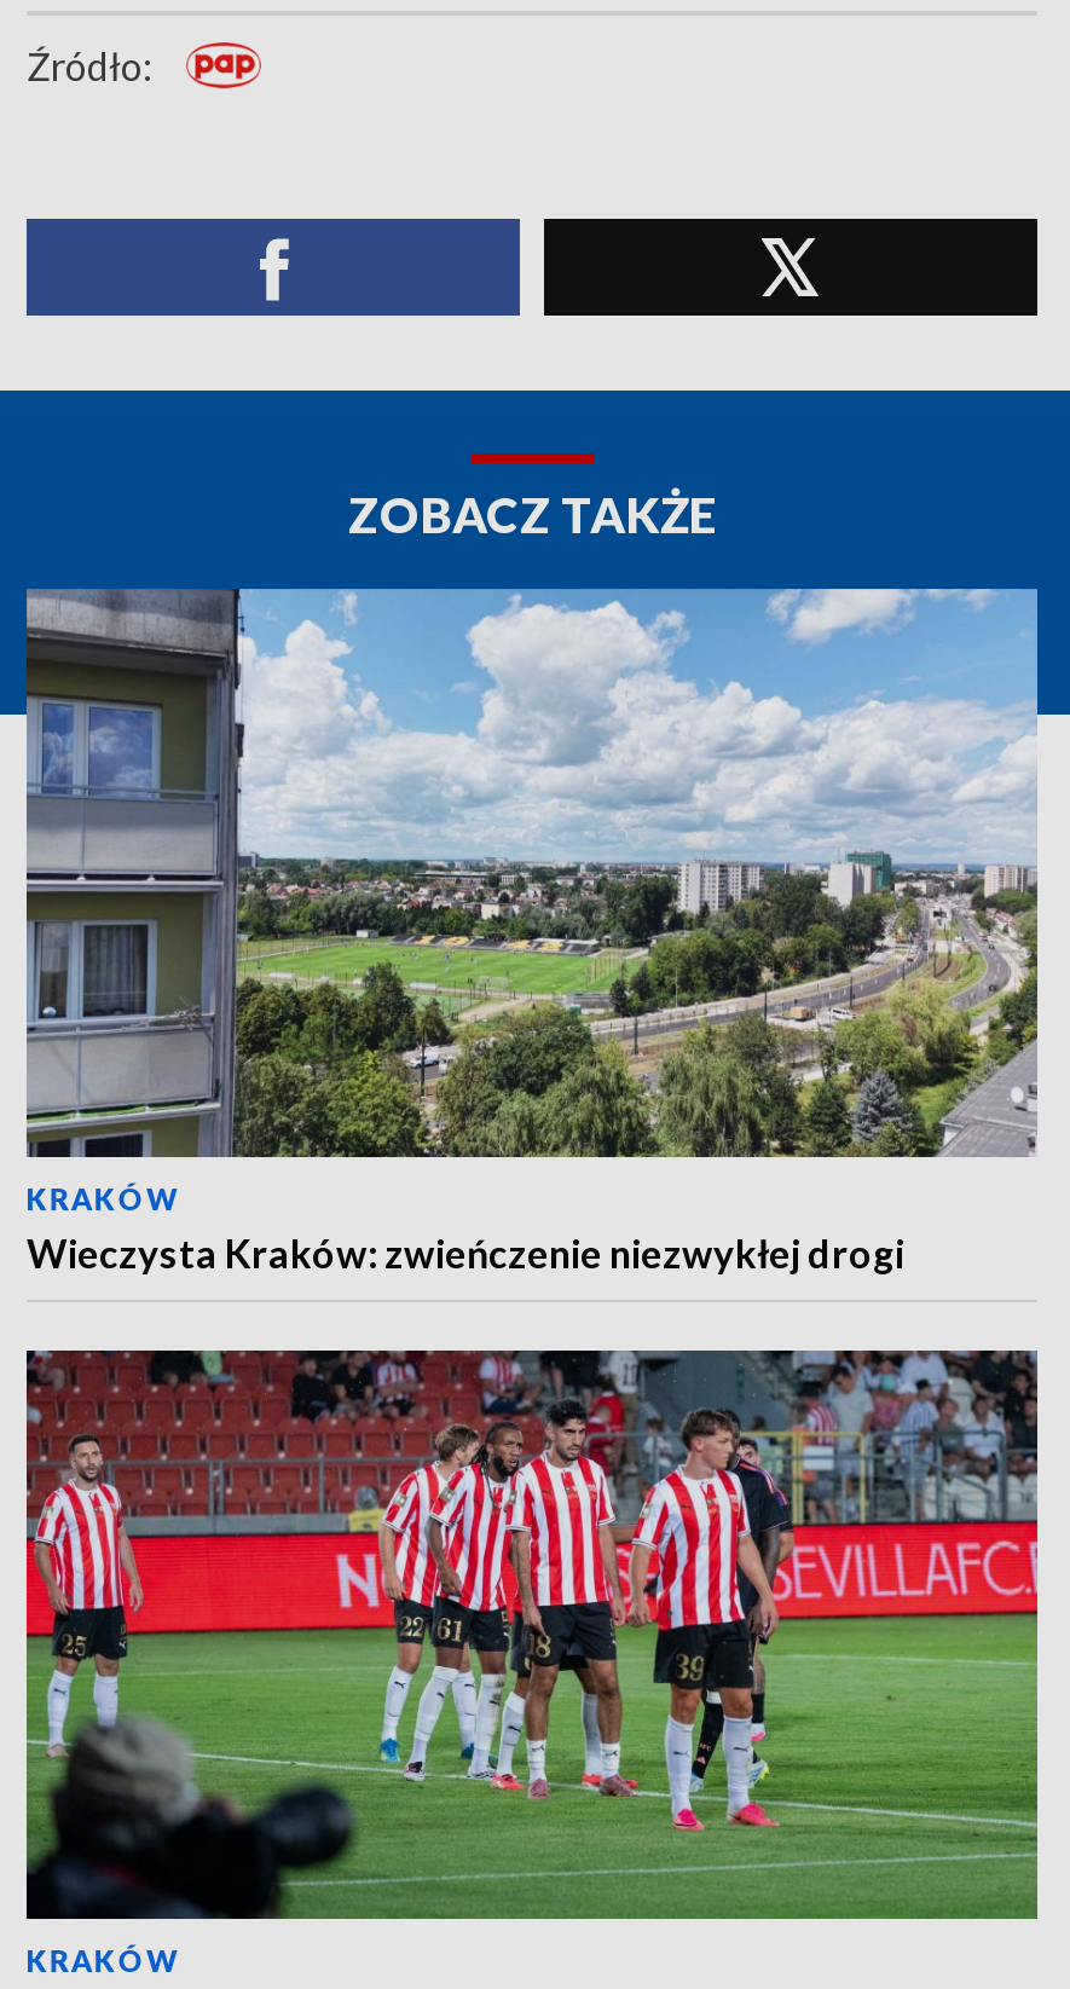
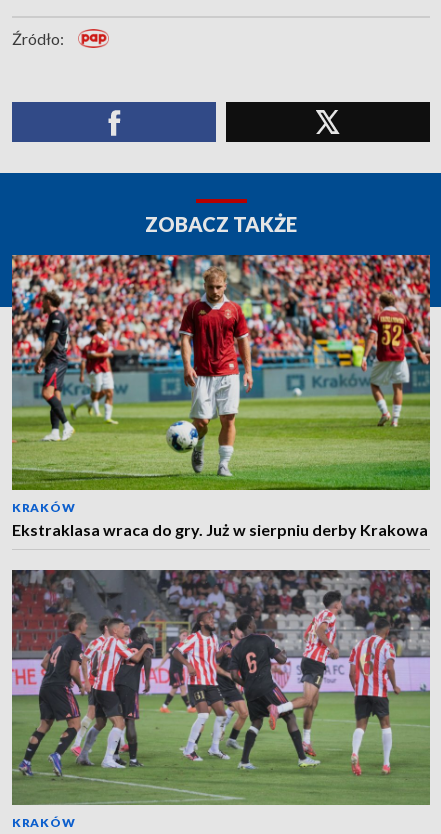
- [image]
- Wieczysta Kraków: zwieńczenie niezwykłej drogi
+ [image]
+ Ekstraklasa wraca do gry. Już w sierpniu derby Krakowa

- [image]
+ [image]
